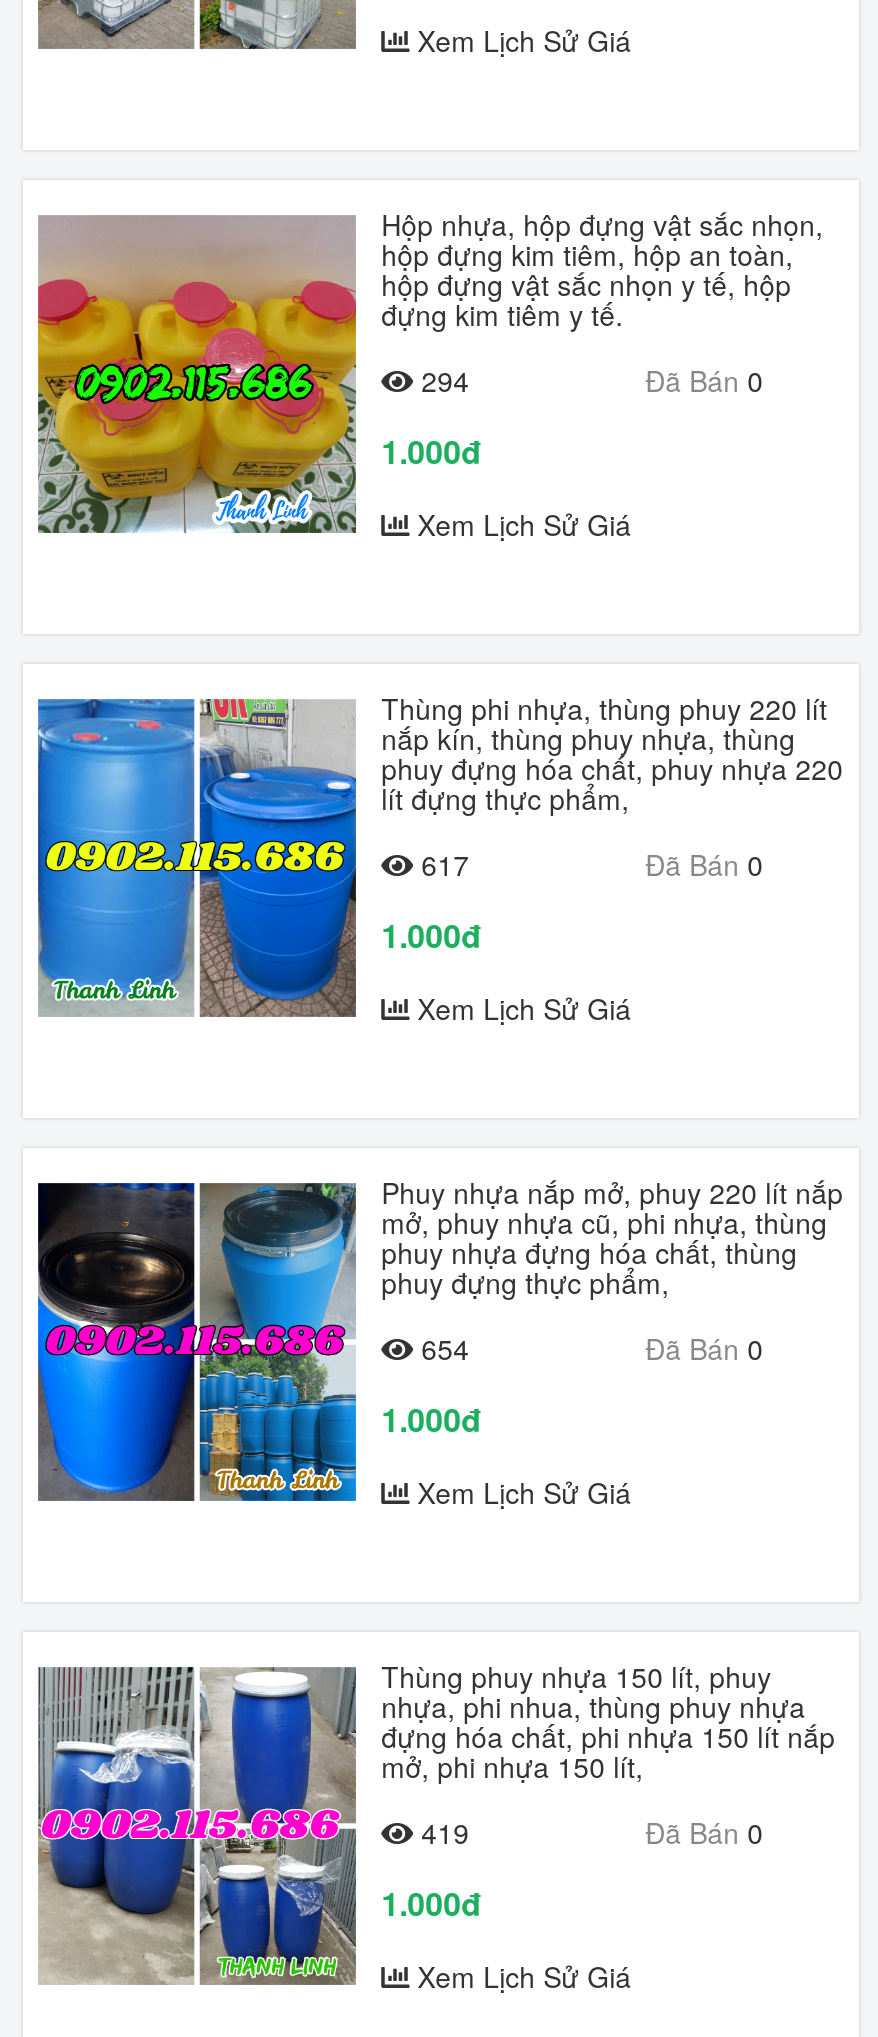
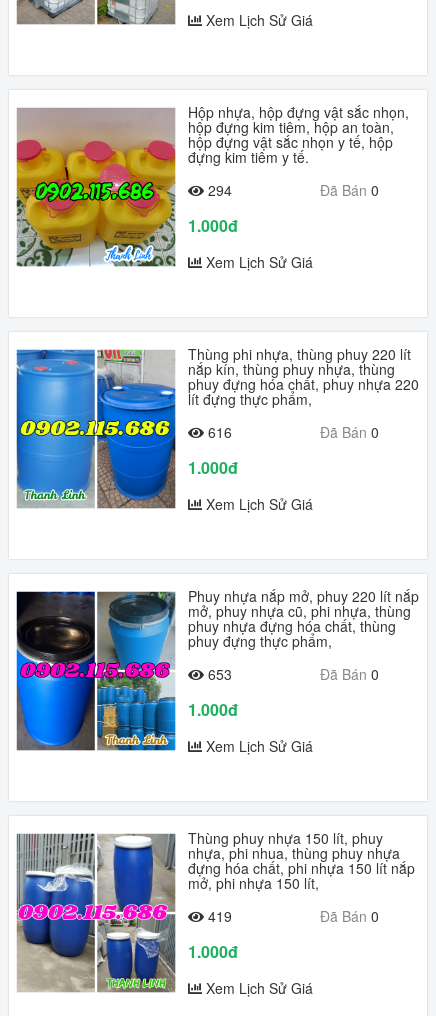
- 617
+ 616

- 654
+ 653
